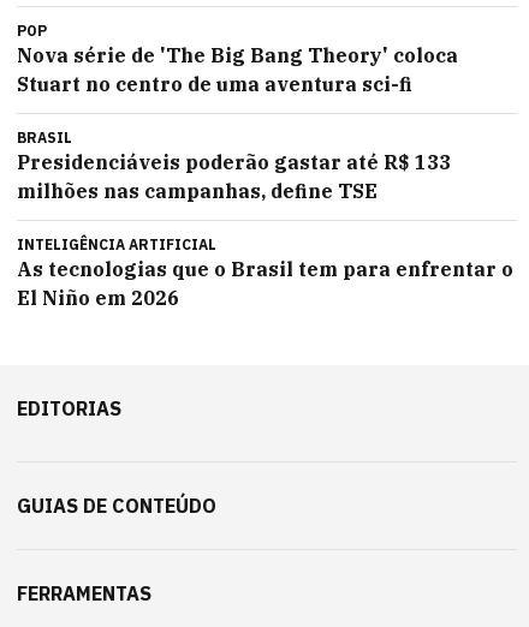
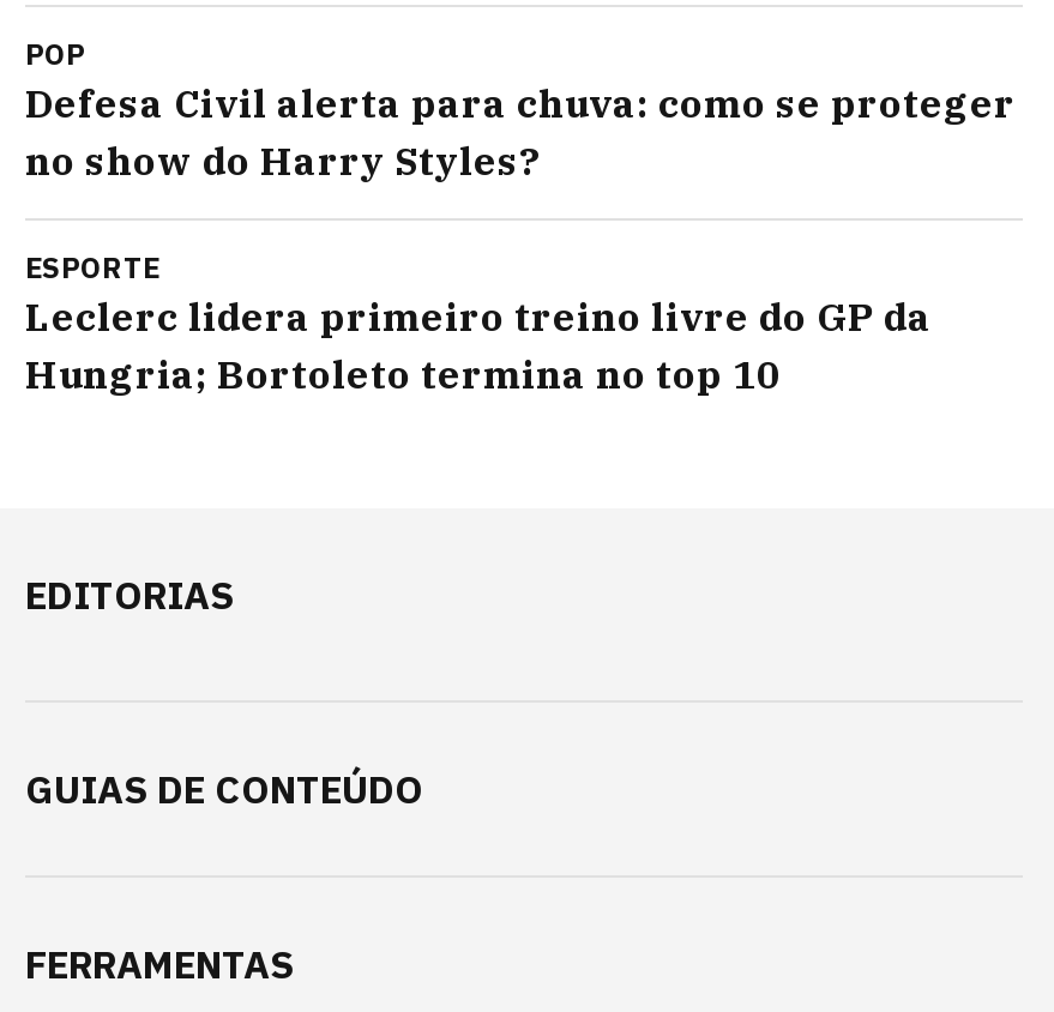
- Nova série de 'The Big Bang Theory' coloca
- Stuart no centro de uma aventura sci-fi
- BRASIL
- Presidenciáveis poderão gastar até R$ 133
- milhões nas campanhas, define TSE
- INTELIGÊNCIA ARTIFICIAL
- As tecnologias que o Brasil tem para enfrentar o
- El Niño em 2026
+ Defesa Civil alerta para chuva: como se proteger
+ no show do Harry Styles?
+ ESPORTE
+ Leclerc lidera primeiro treino livre do GP da
+ Hungria; Bortoleto termina no top 10
